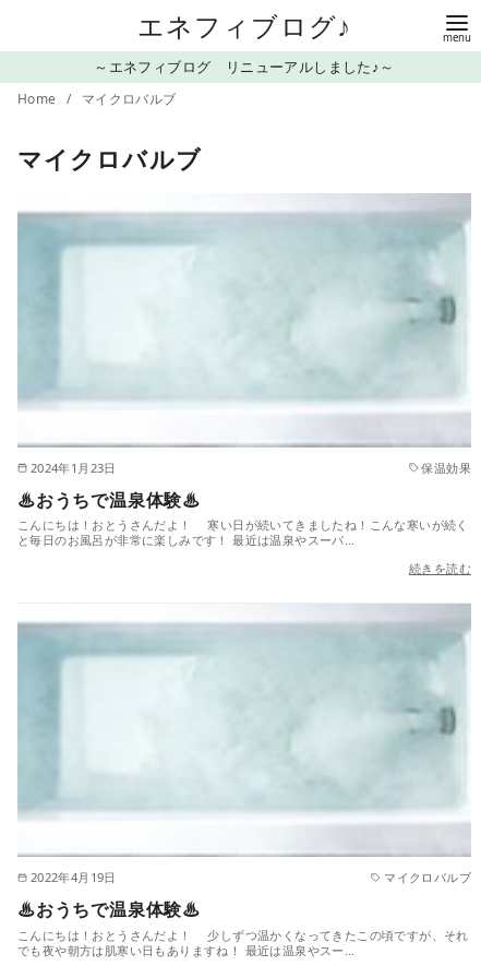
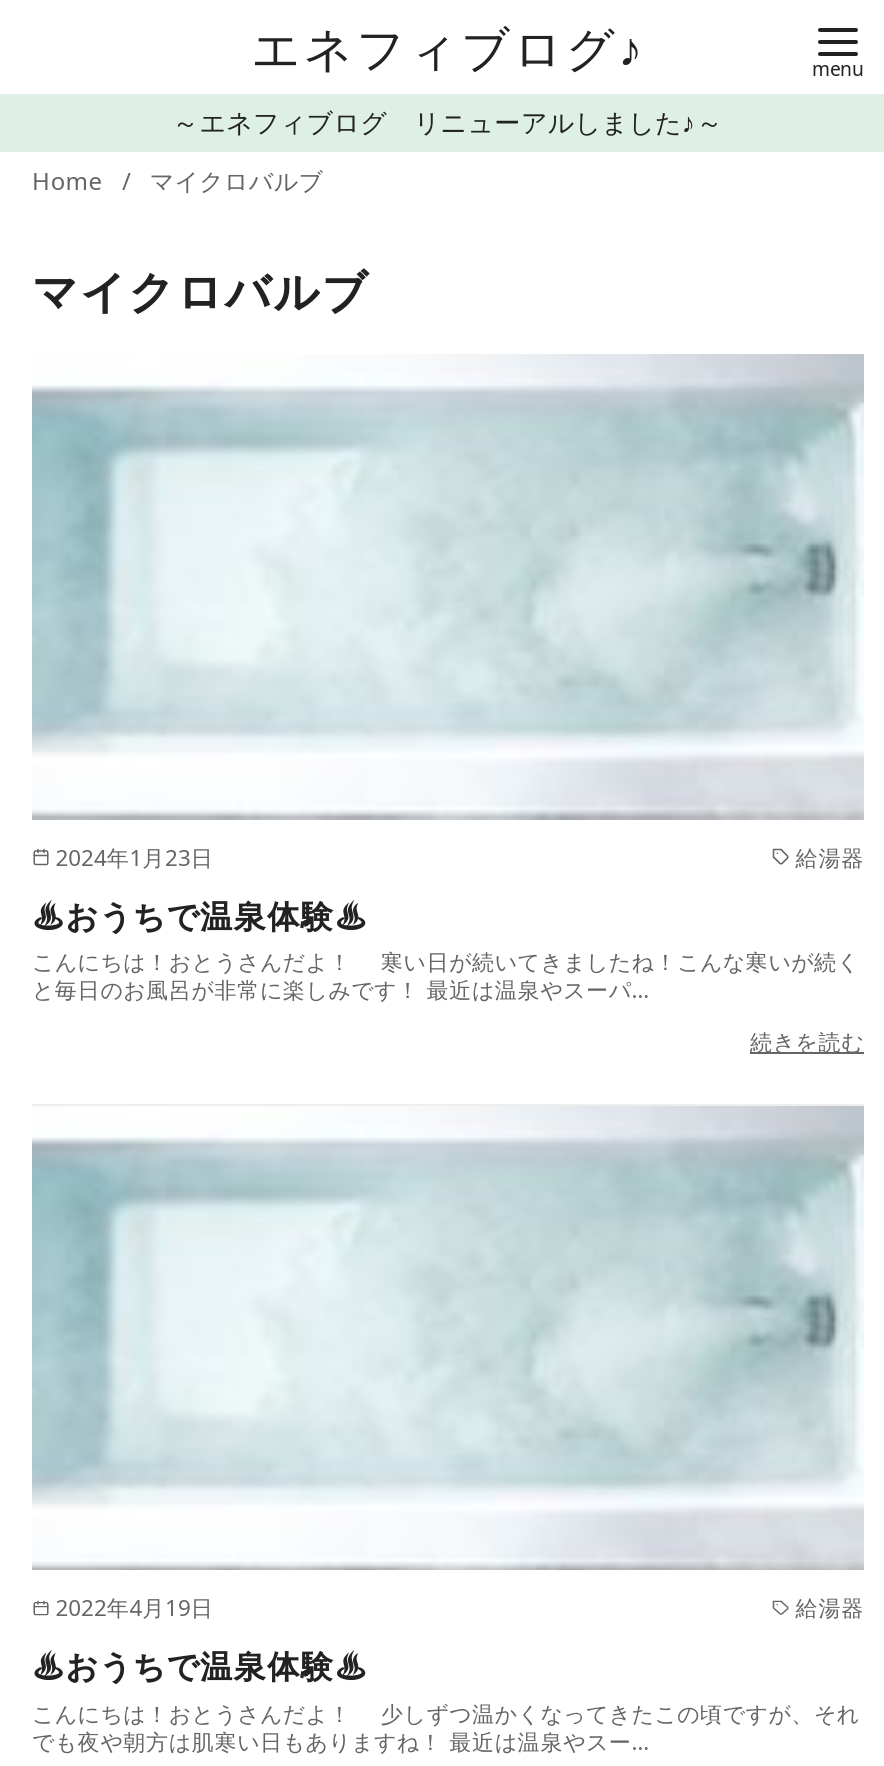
- 保温効果
+ 給湯器

- マイクロバルブ
+ 給湯器
